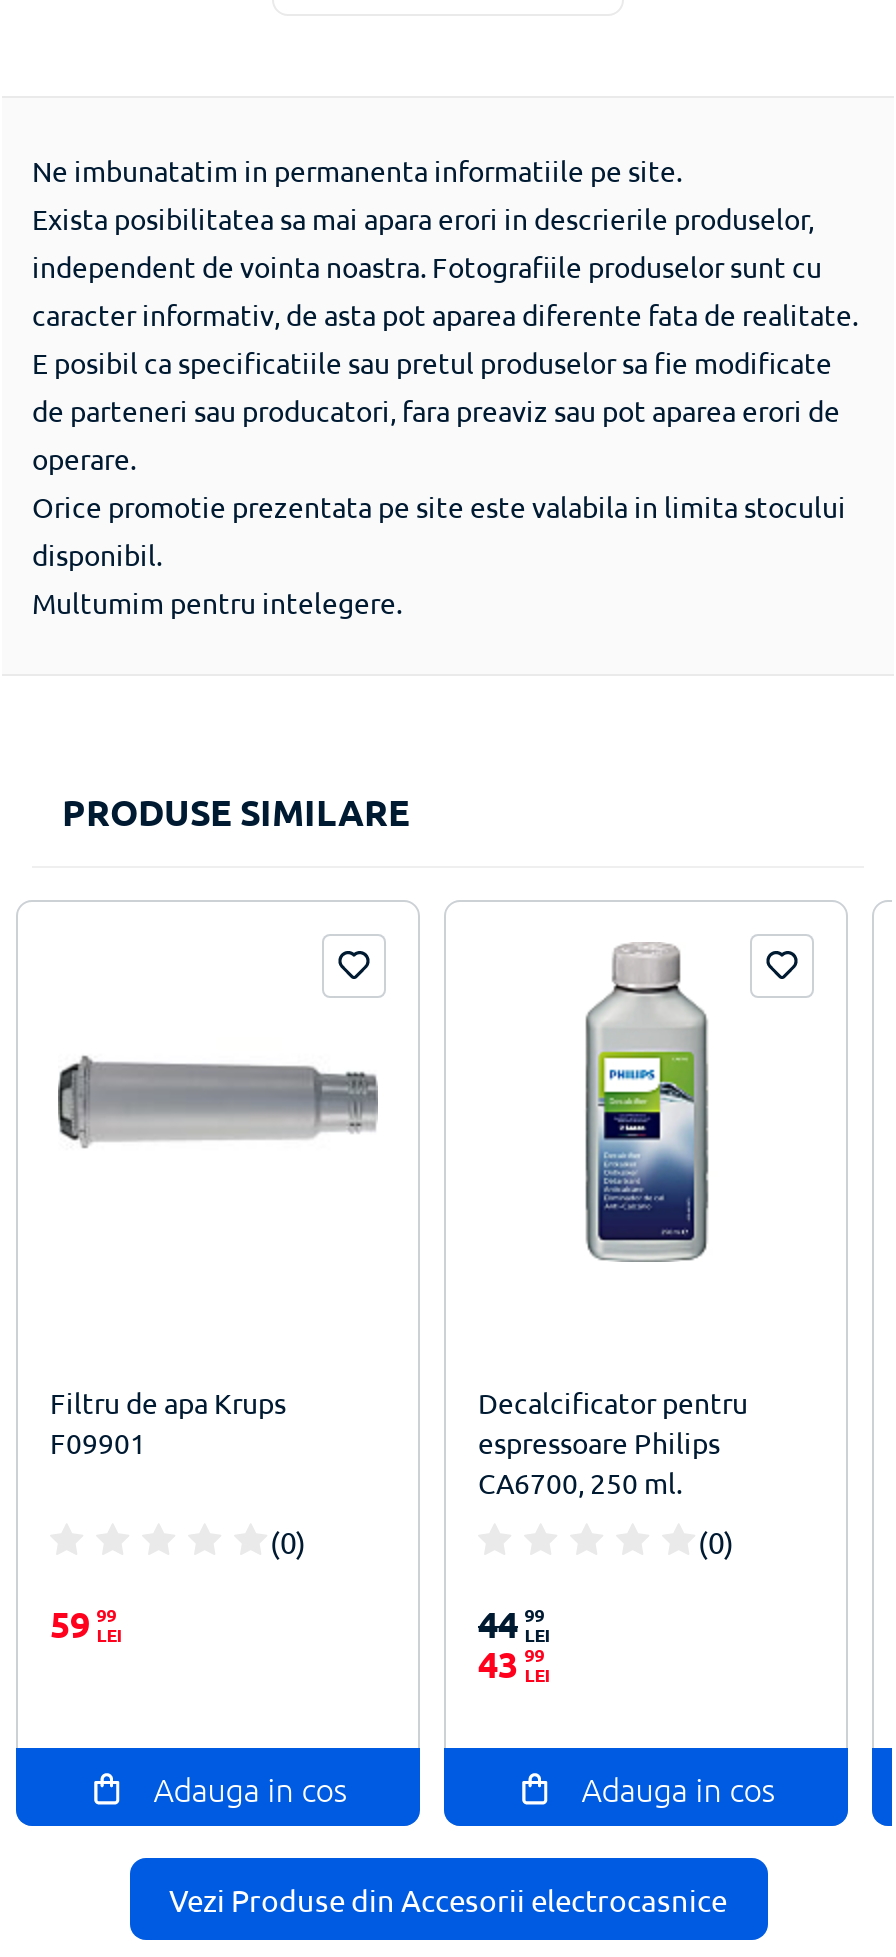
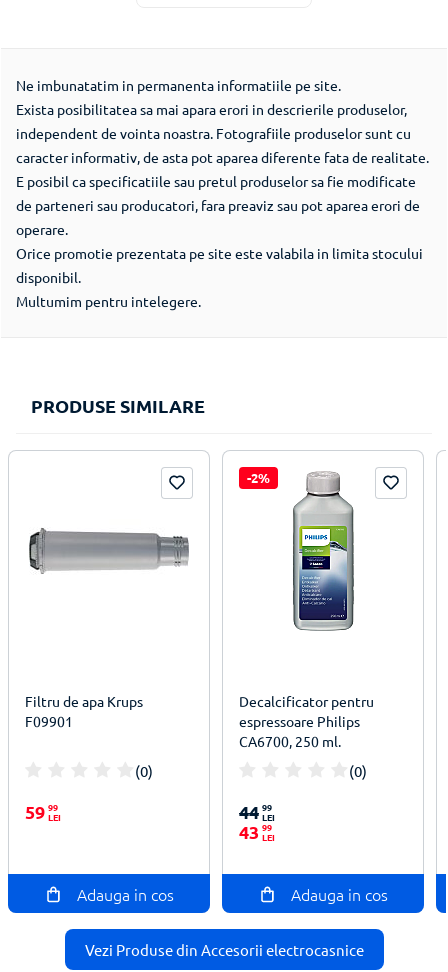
+ -2%
